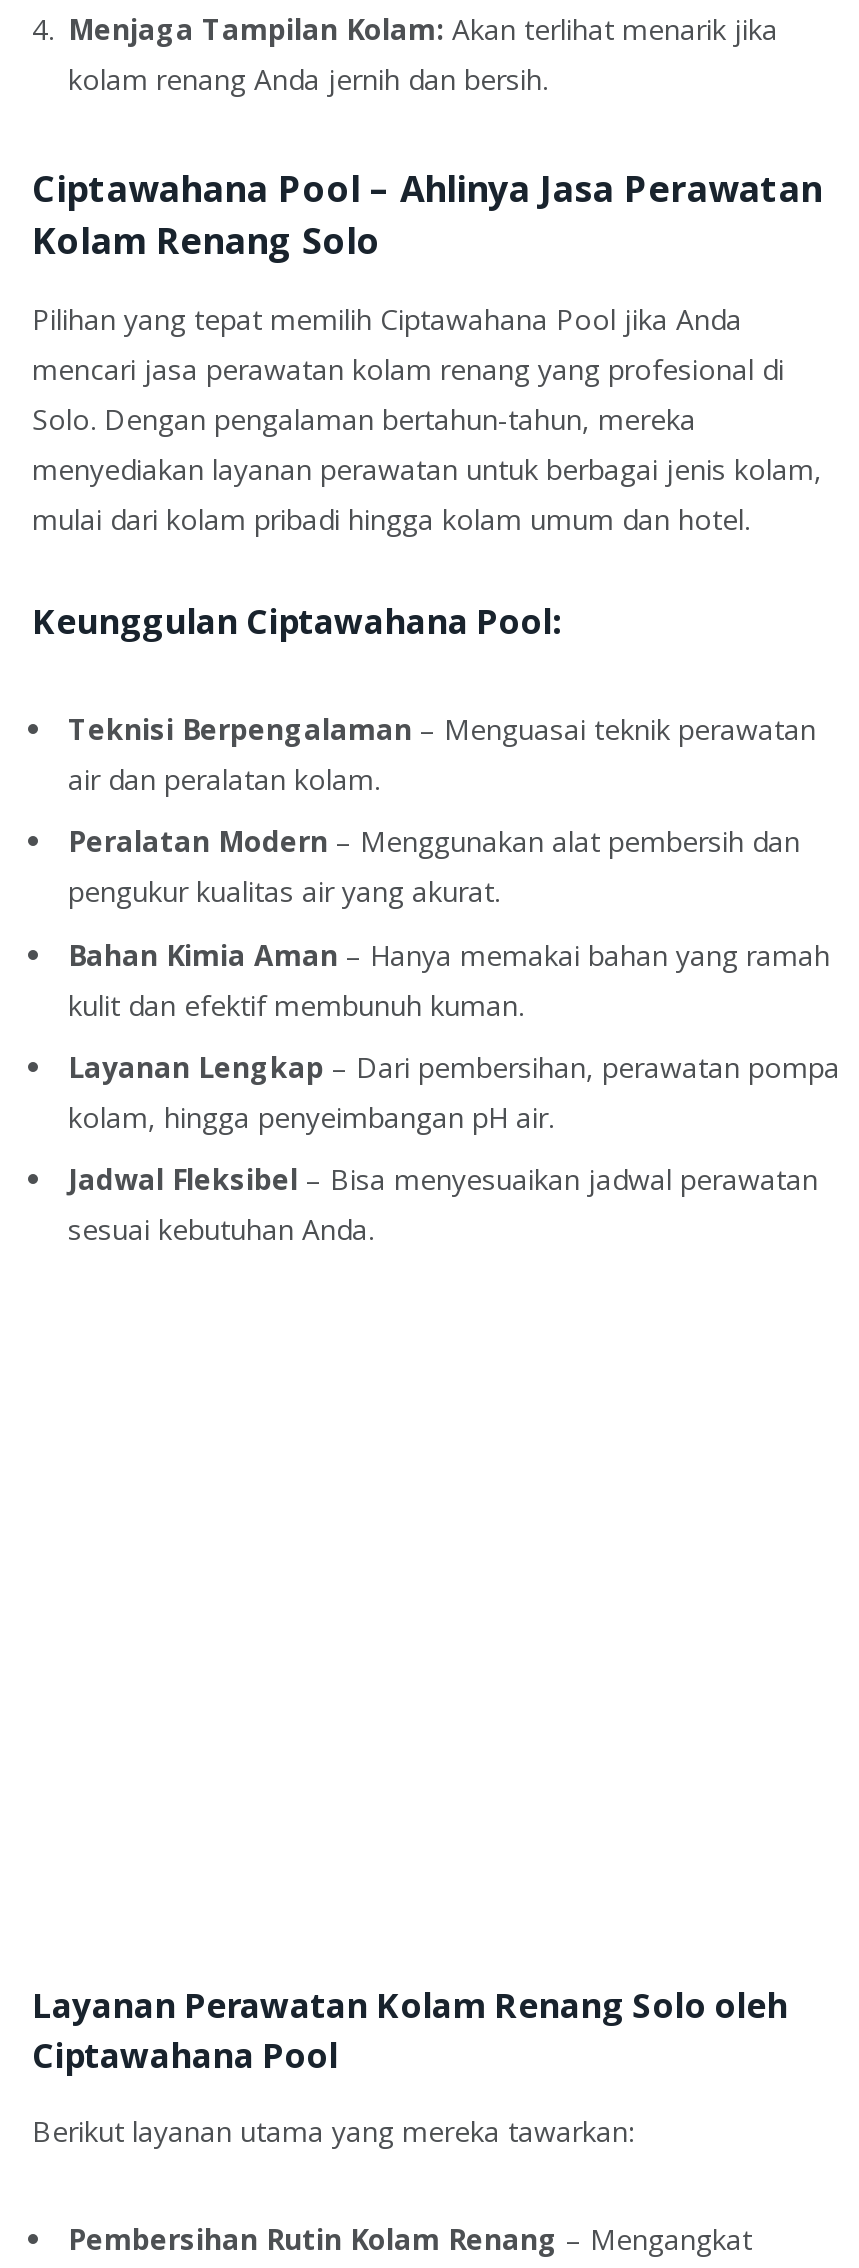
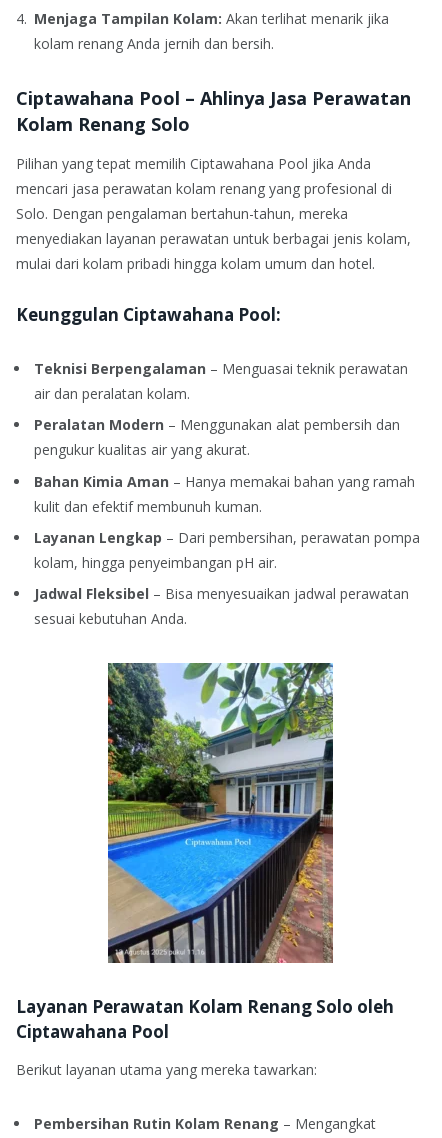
+ [image]
